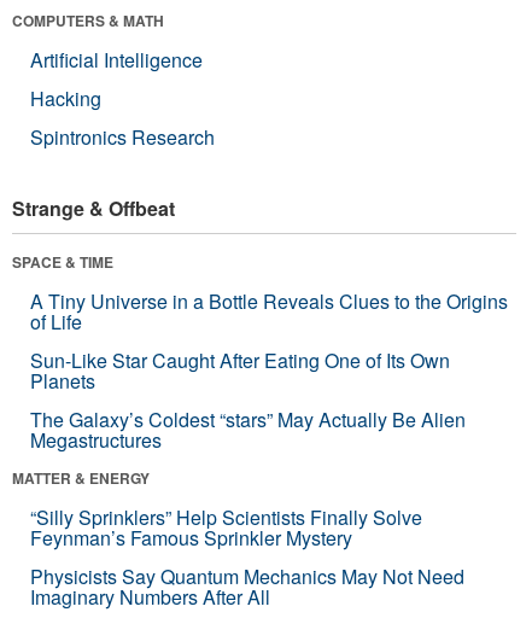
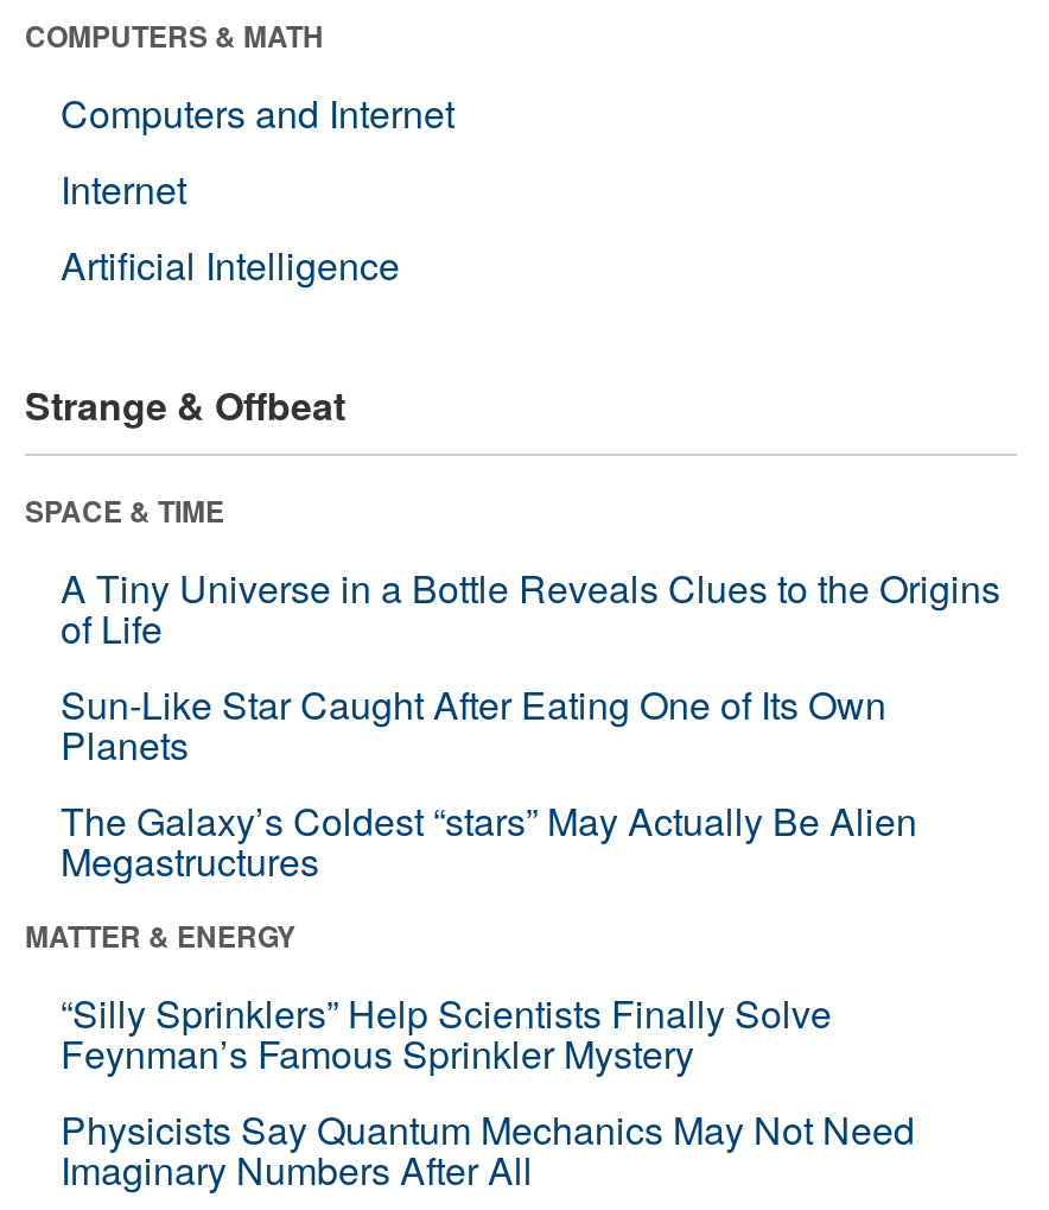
+ Computers and Internet
+ Internet

moved down: Artificial Intelligence

- Hacking
- Spintronics Research
